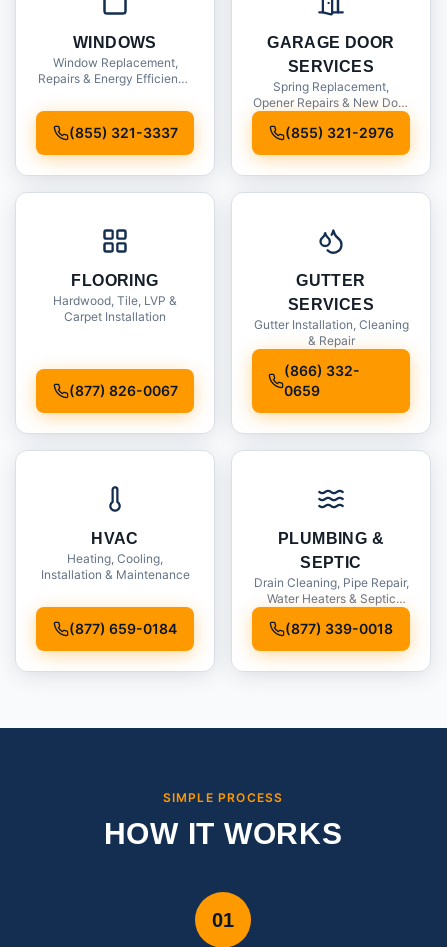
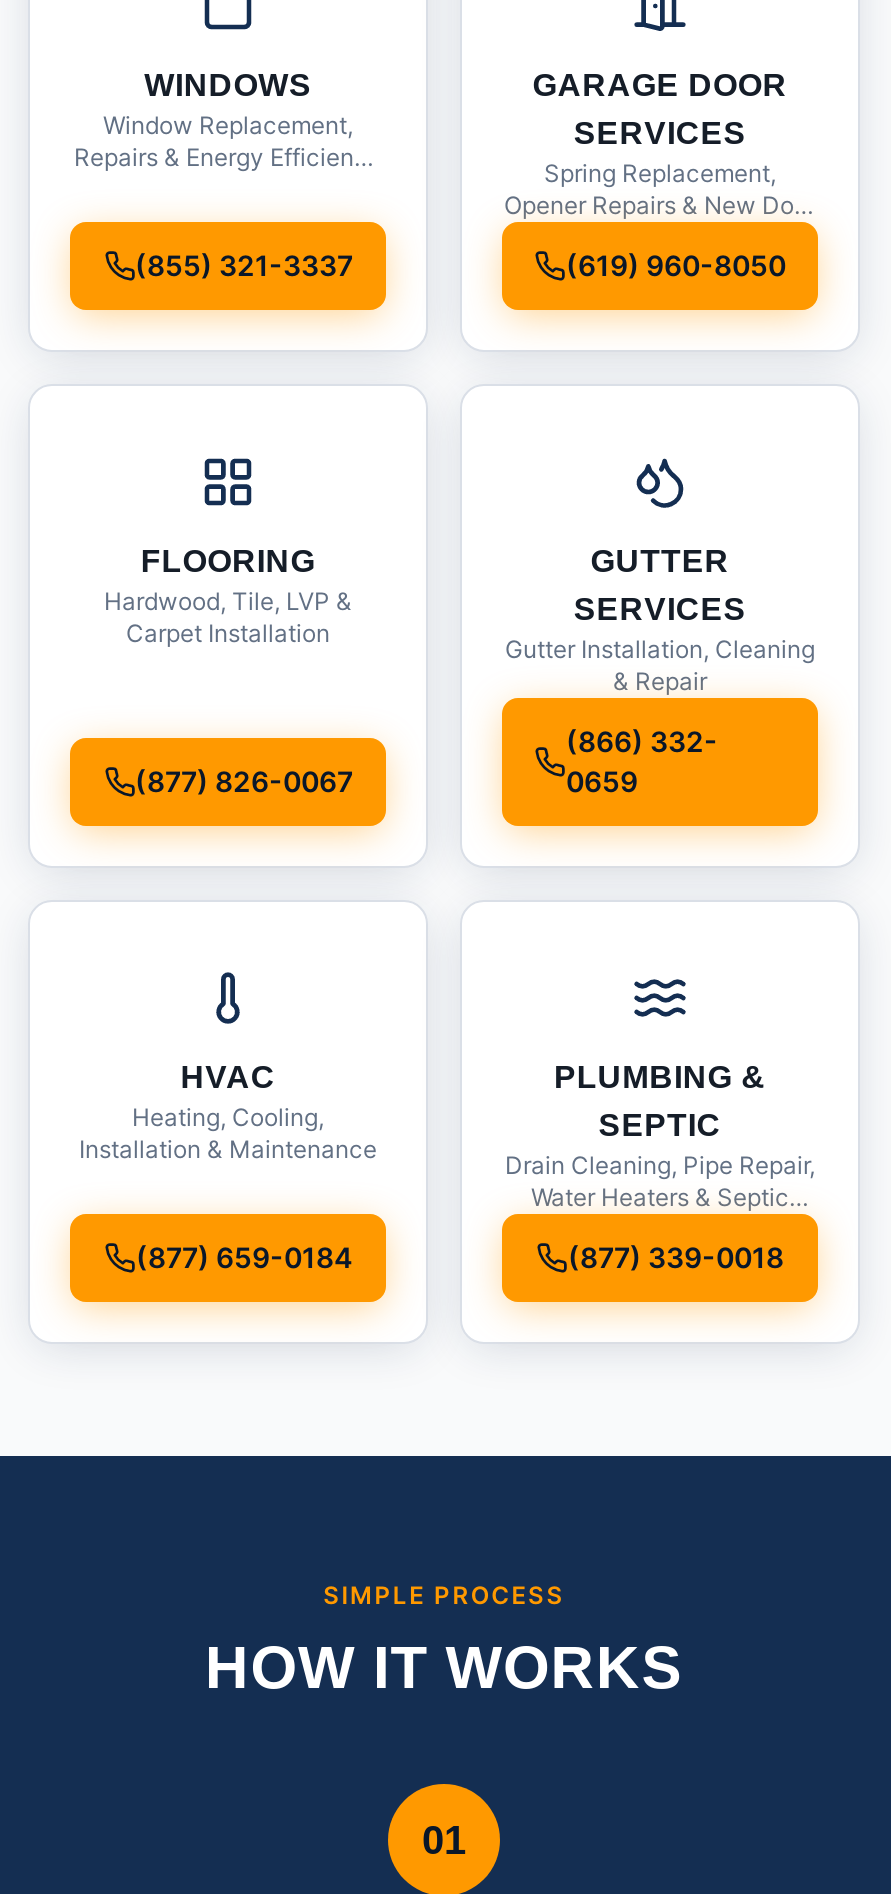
- (855) 321-2976
+ (619) 960-8050
